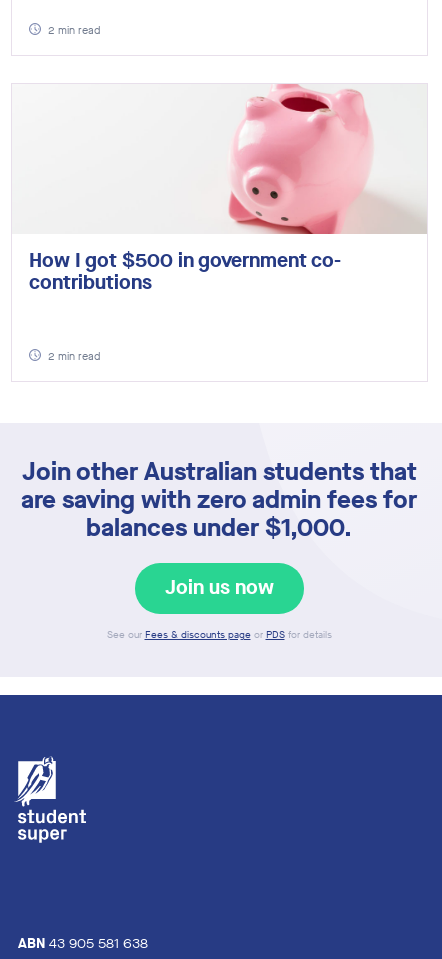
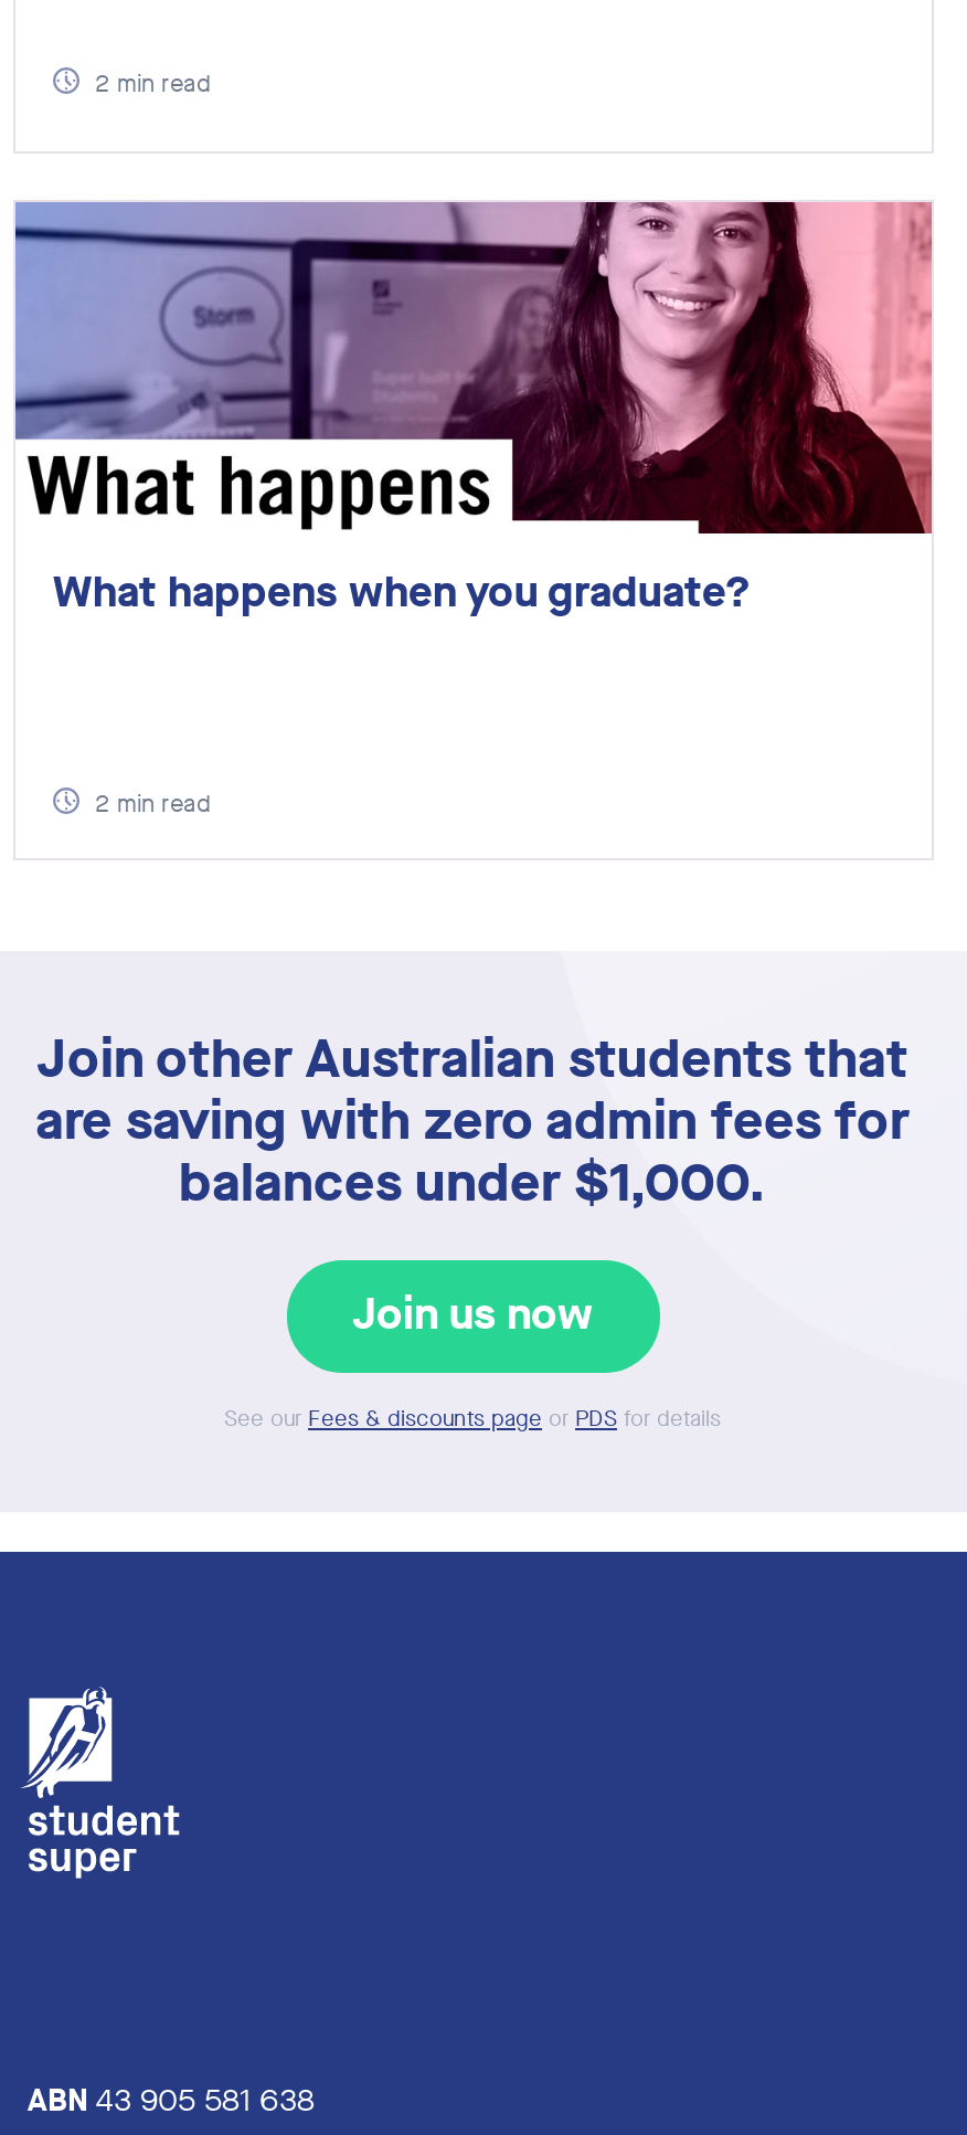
- [image]
- How I got $500 in government co-
- contributions
+ [image]
+ What happens when you graduate?
